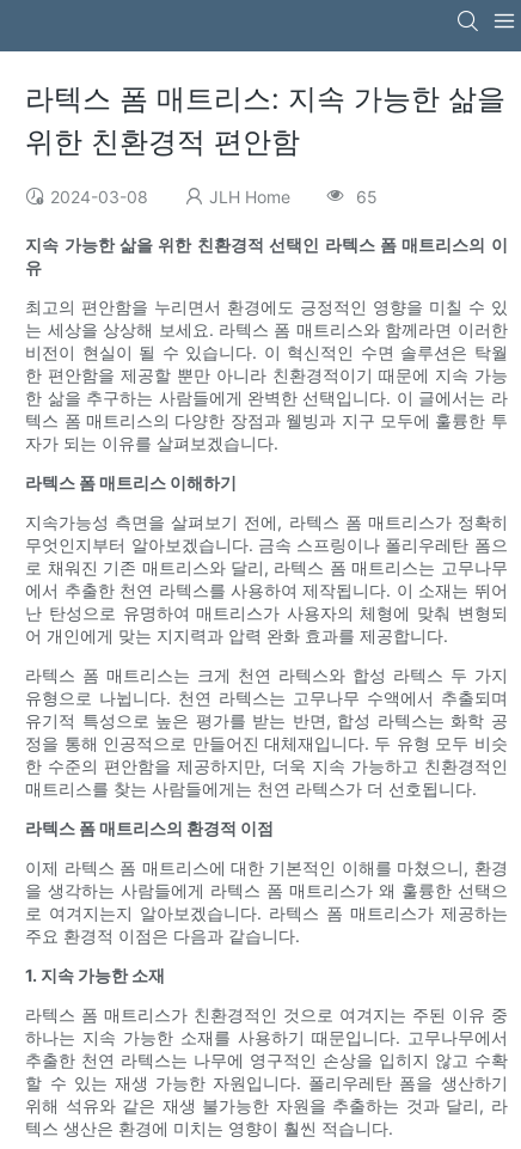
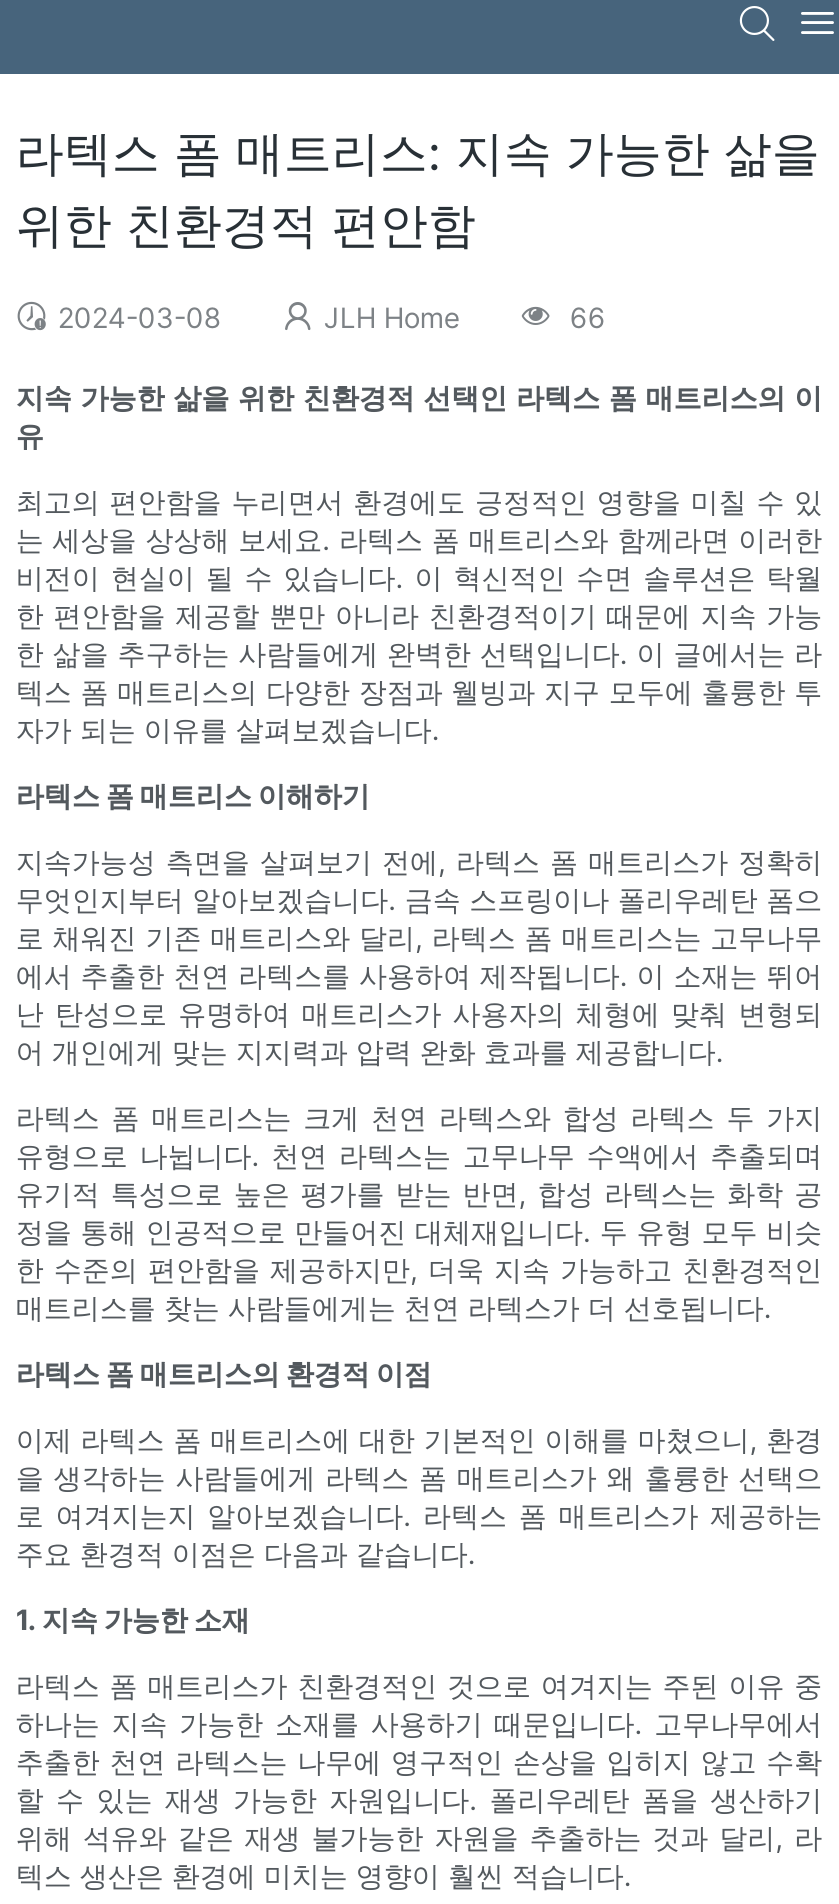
- 65
+ 66
